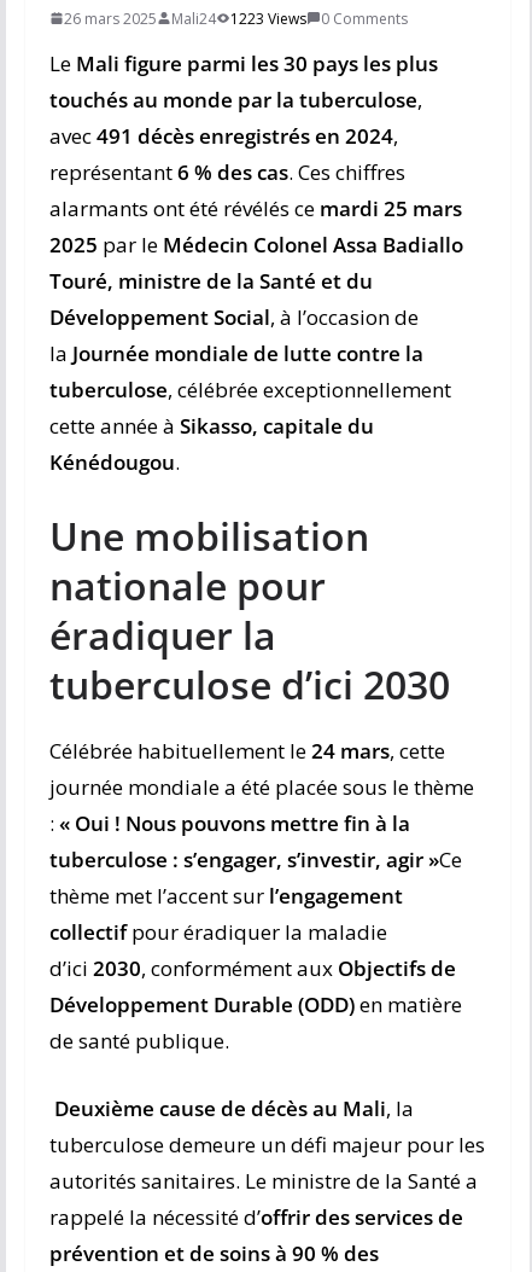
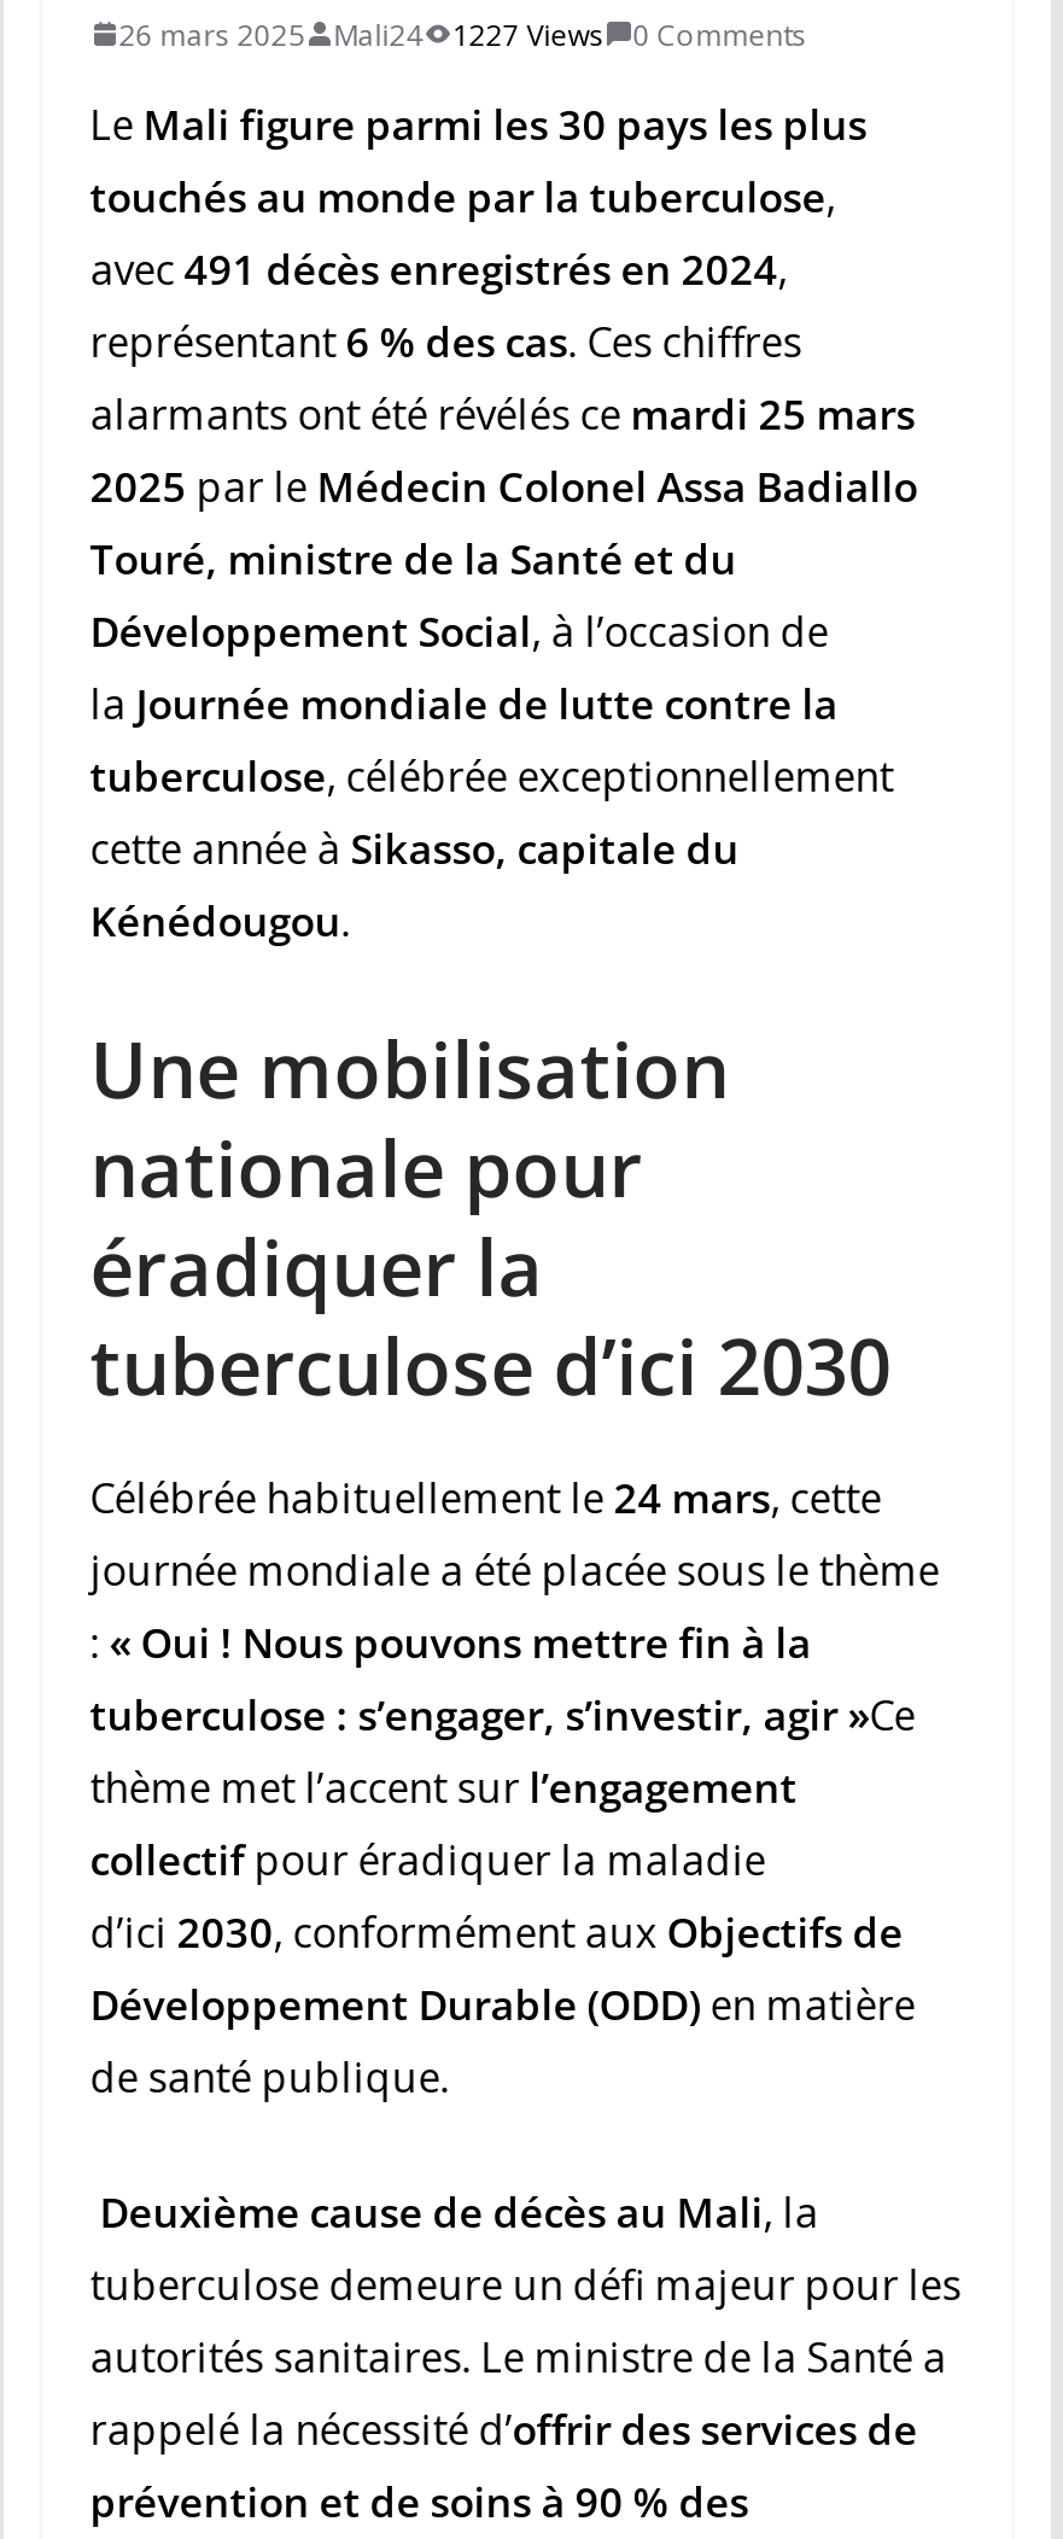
- 26 mars 2025 Mali24 1223 Views 0 Comments
+ 26 mars 2025 Mali24 1227 Views 0 Comments
